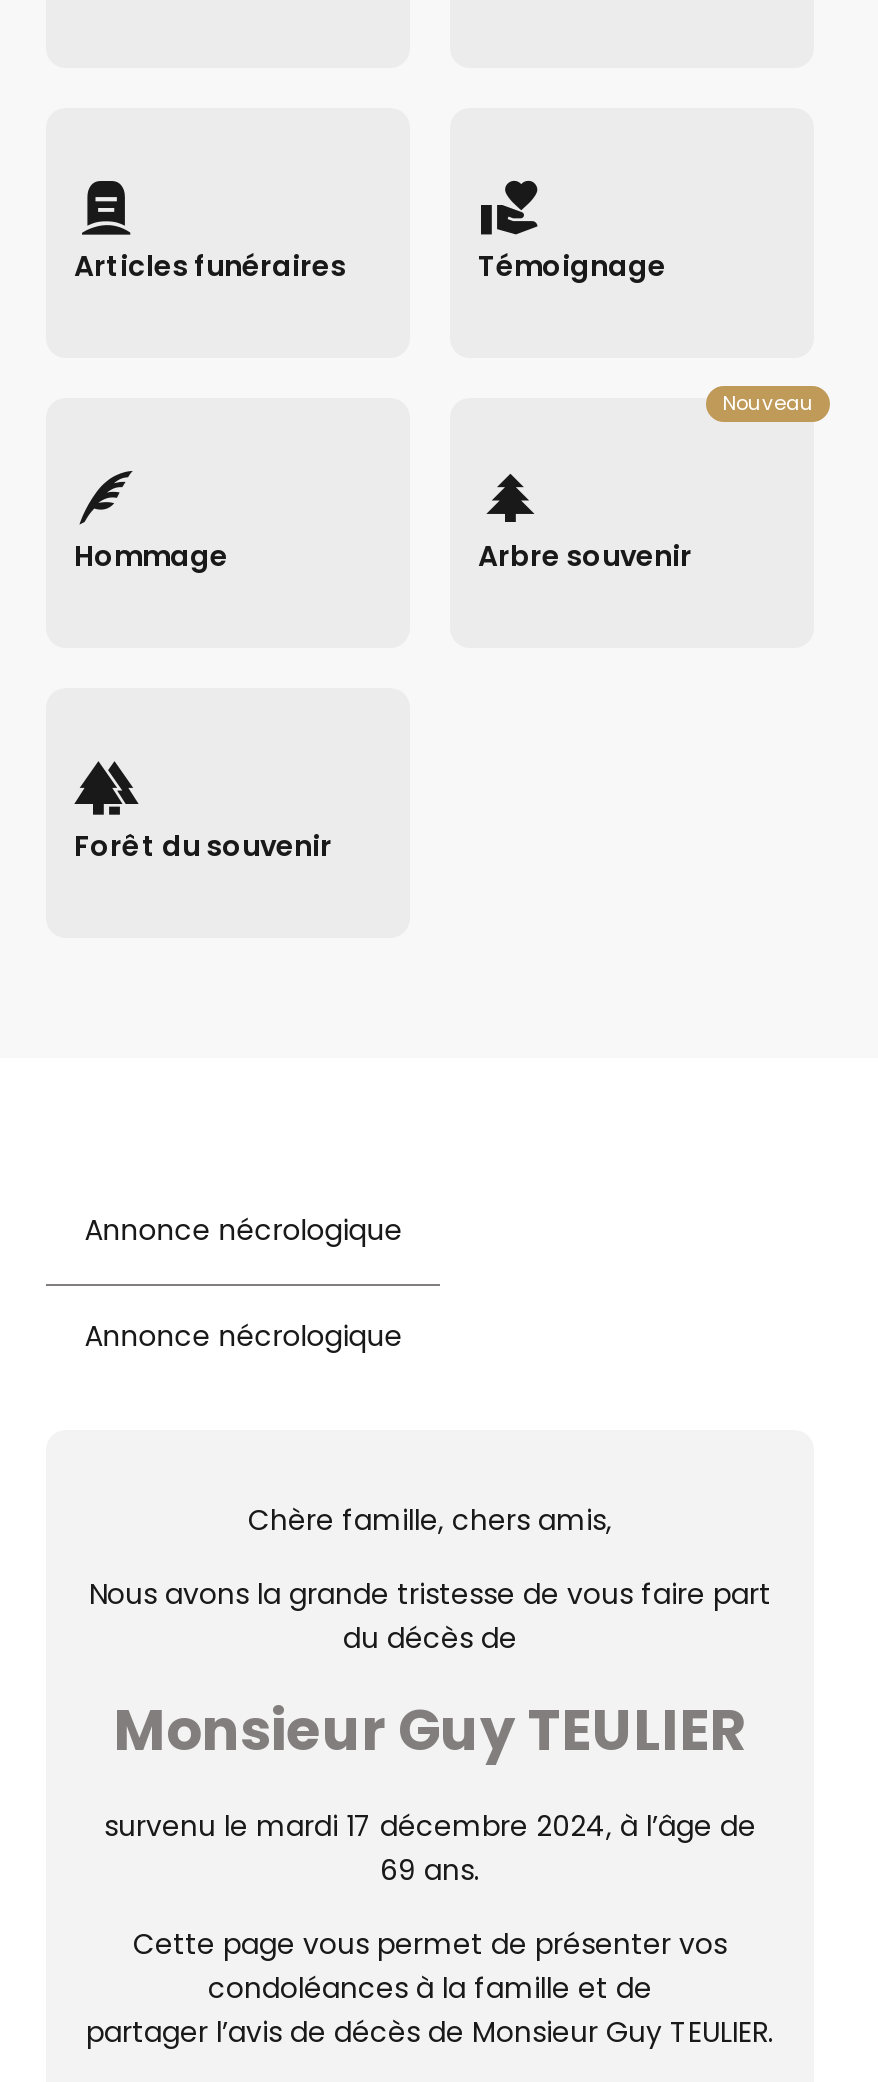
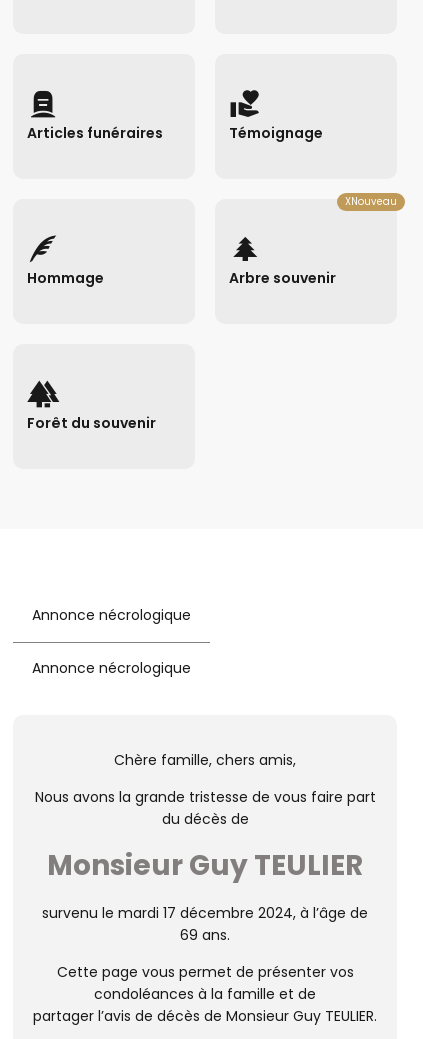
- Nouveau
+ XNouveau
